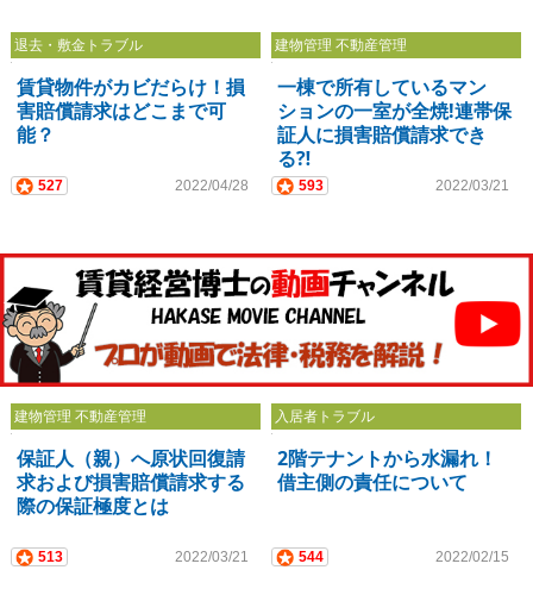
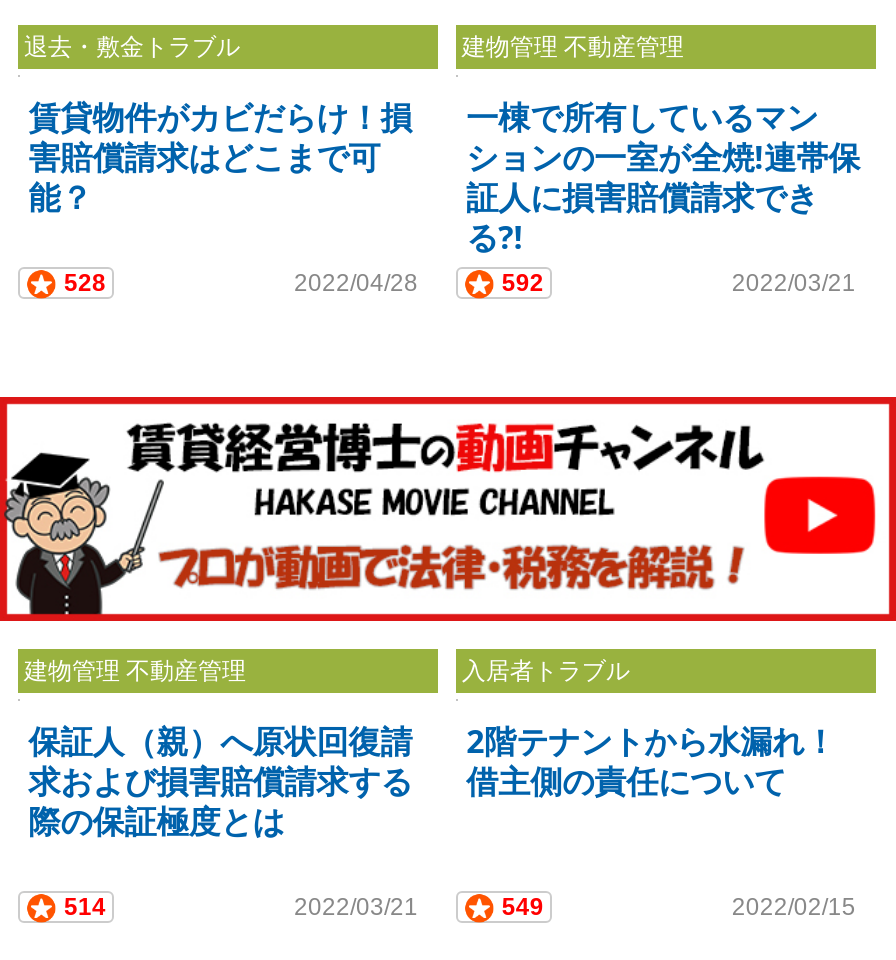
- 527
+ 528

- 593
+ 592

- 513
+ 514

- 544
+ 549
